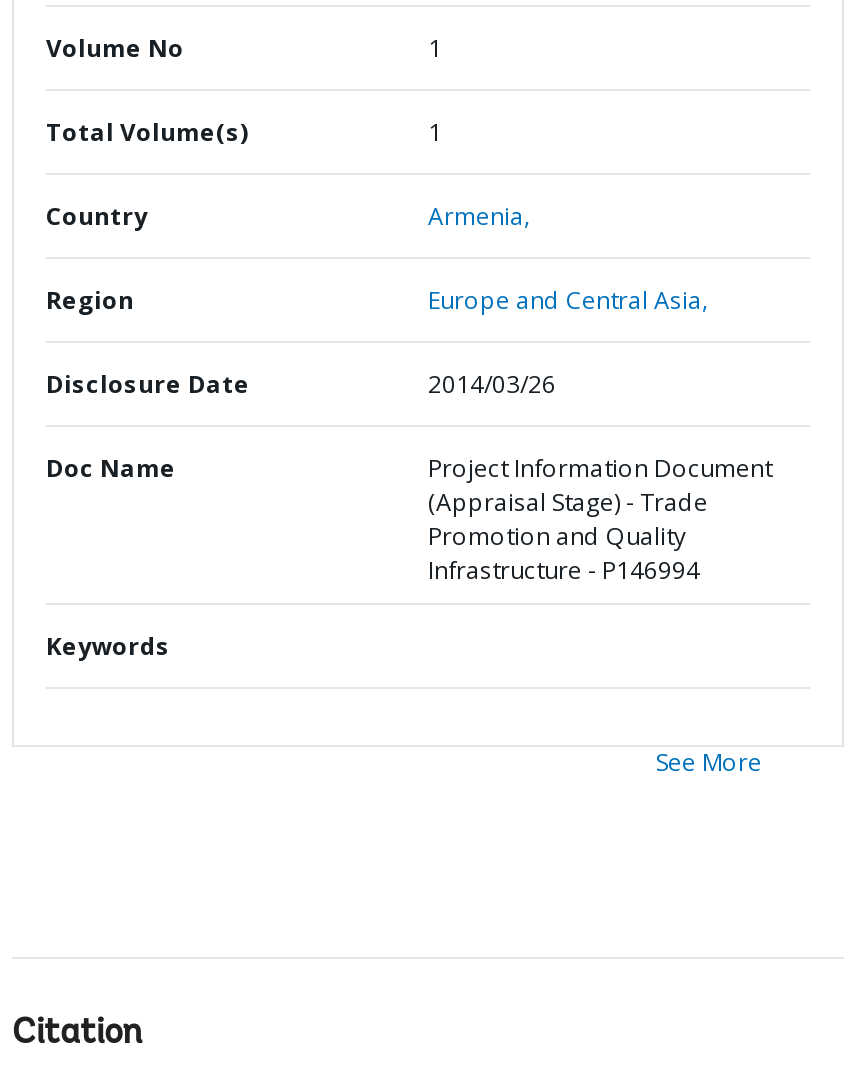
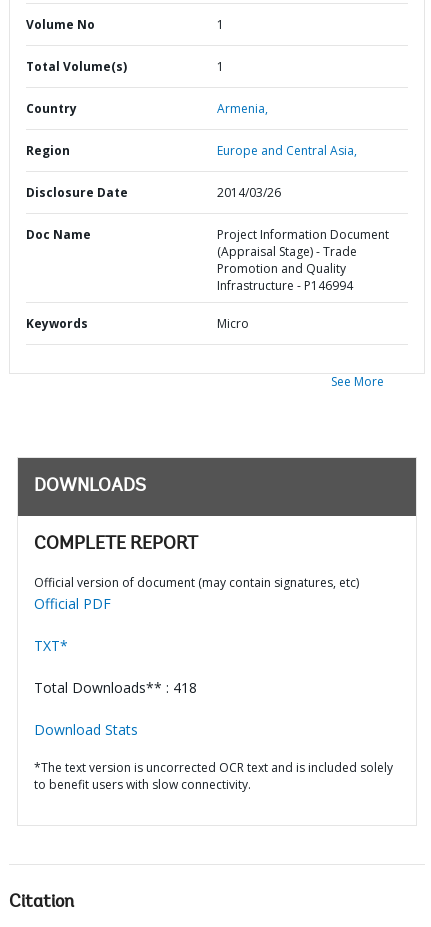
+ Micro

+ DOWNLOADS
+ COMPLETE REPORT
+ Official version of document (may contain signatures, etc)
+ Official PDF
+ TXT*
+ Total Downloads** : 418
+ Download Stats
+ *The text version is uncorrected OCR text and is included solely
+ to benefit users with slow connectivity.
